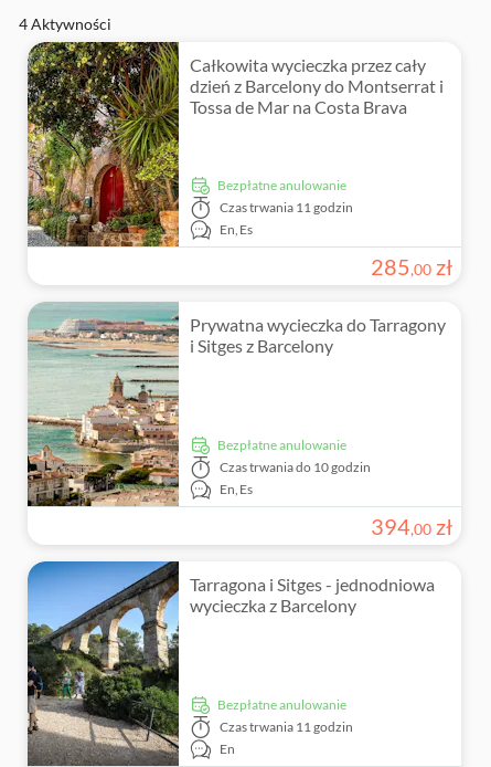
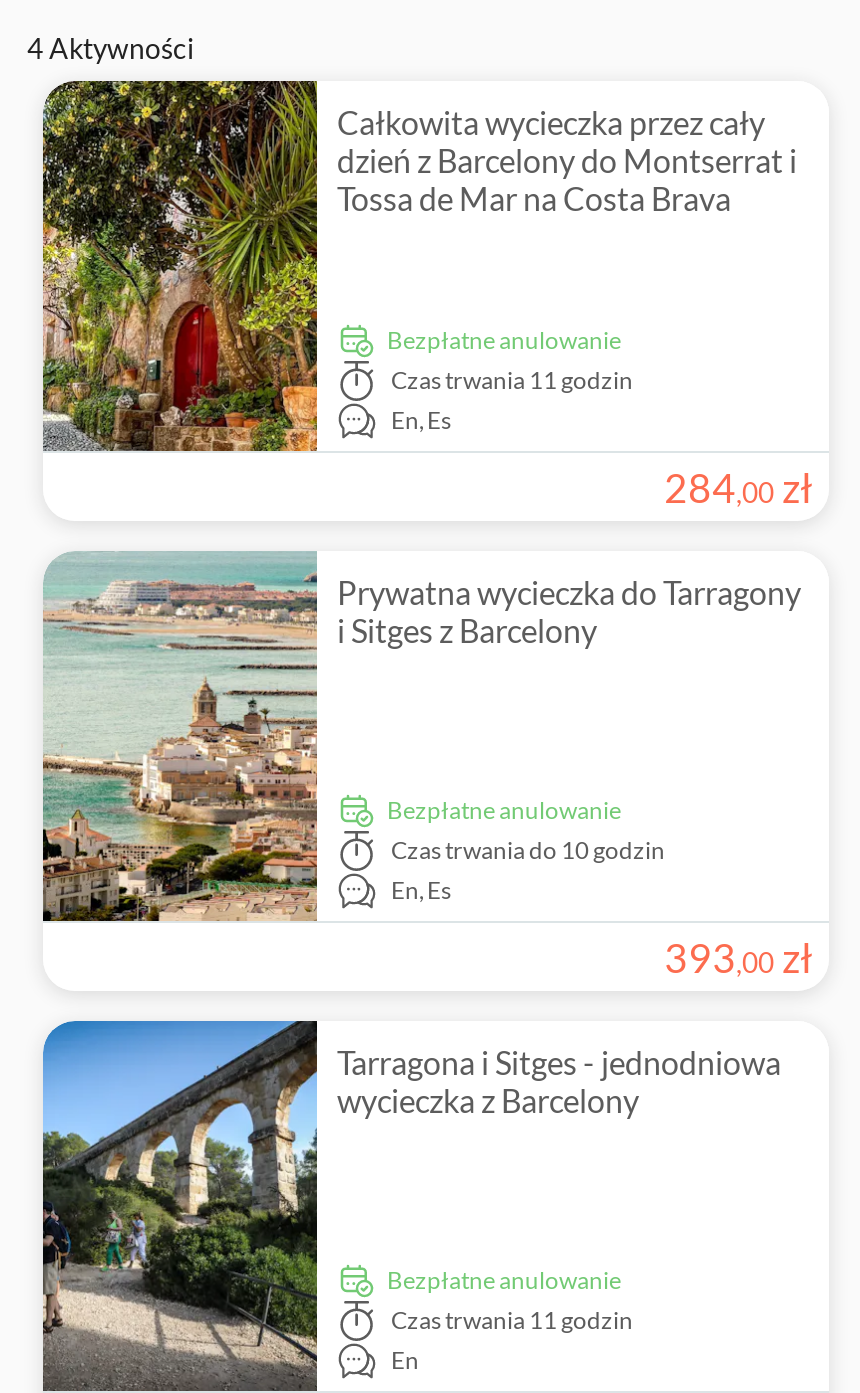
- 285,00 zł
+ 284,00 zł

- 394, 00 zł
+ 393, 00 zł
